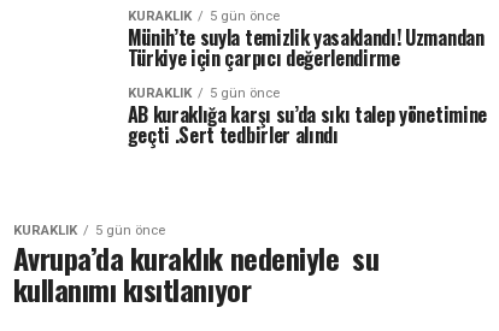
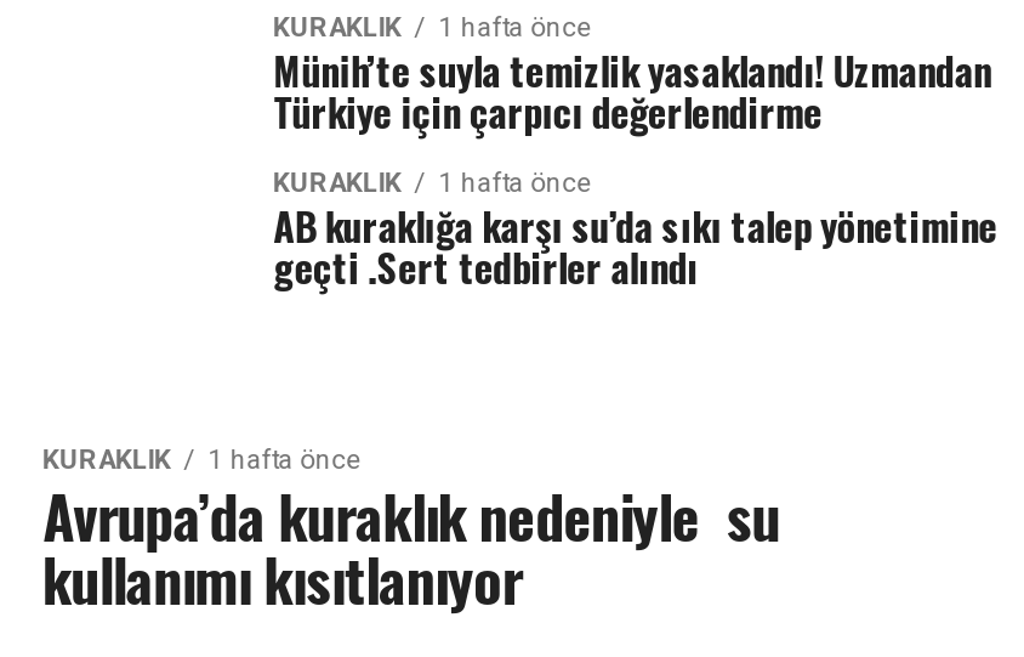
- KURAKLIK 5 gün önce
+ KURAKLIK 1 hafta önce

- KURAKLIK 5 gün önce
+ KURAKLIK 1 hafta önce

- KURAKLIK 5 gün önce
+ KURAKLIK 1 hafta önce
